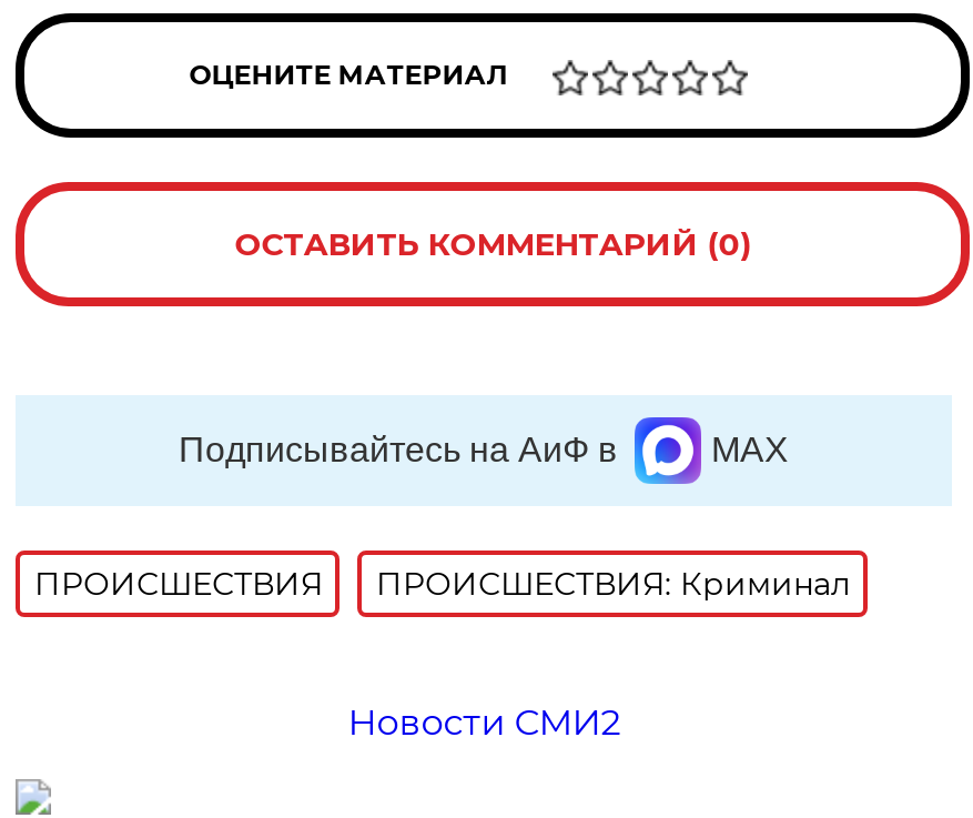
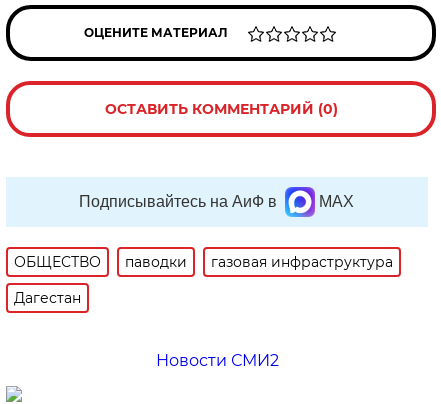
- ПРОИСШЕСТВИЯ
- ПРОИСШЕСТВИЯ: Криминал
+ ОБЩЕСТВО
+ паводки
+ газовая инфраструктура
+ Дагестан
